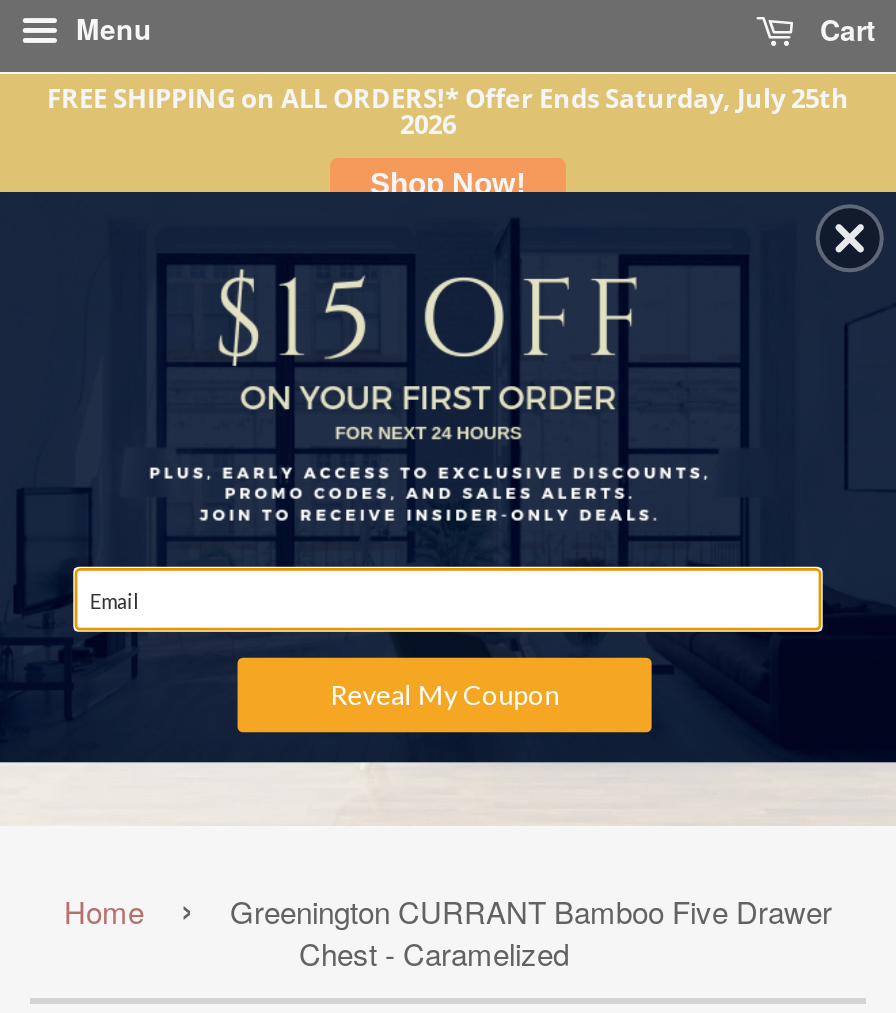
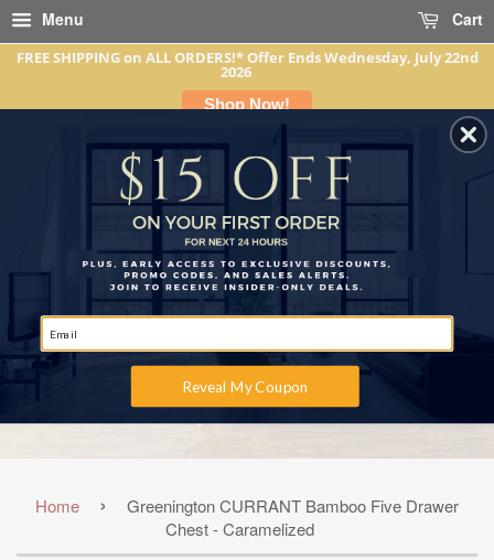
- FREE SHIPPING on ALL ORDERS!* Offer Ends Saturday, July 25th
+ FREE SHIPPING on ALL ORDERS!* Offer Ends Wednesday, July 22nd
